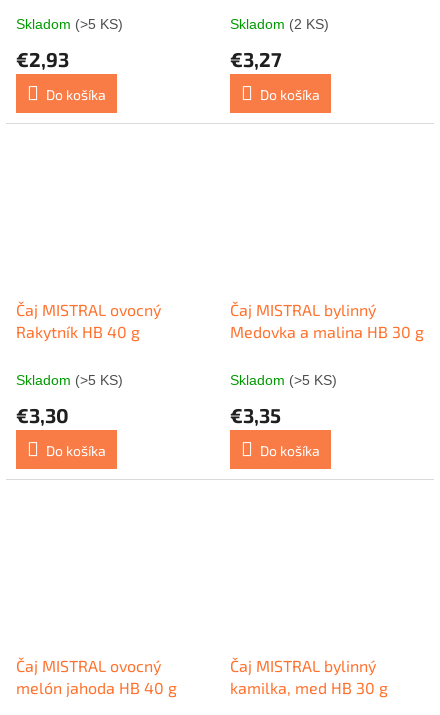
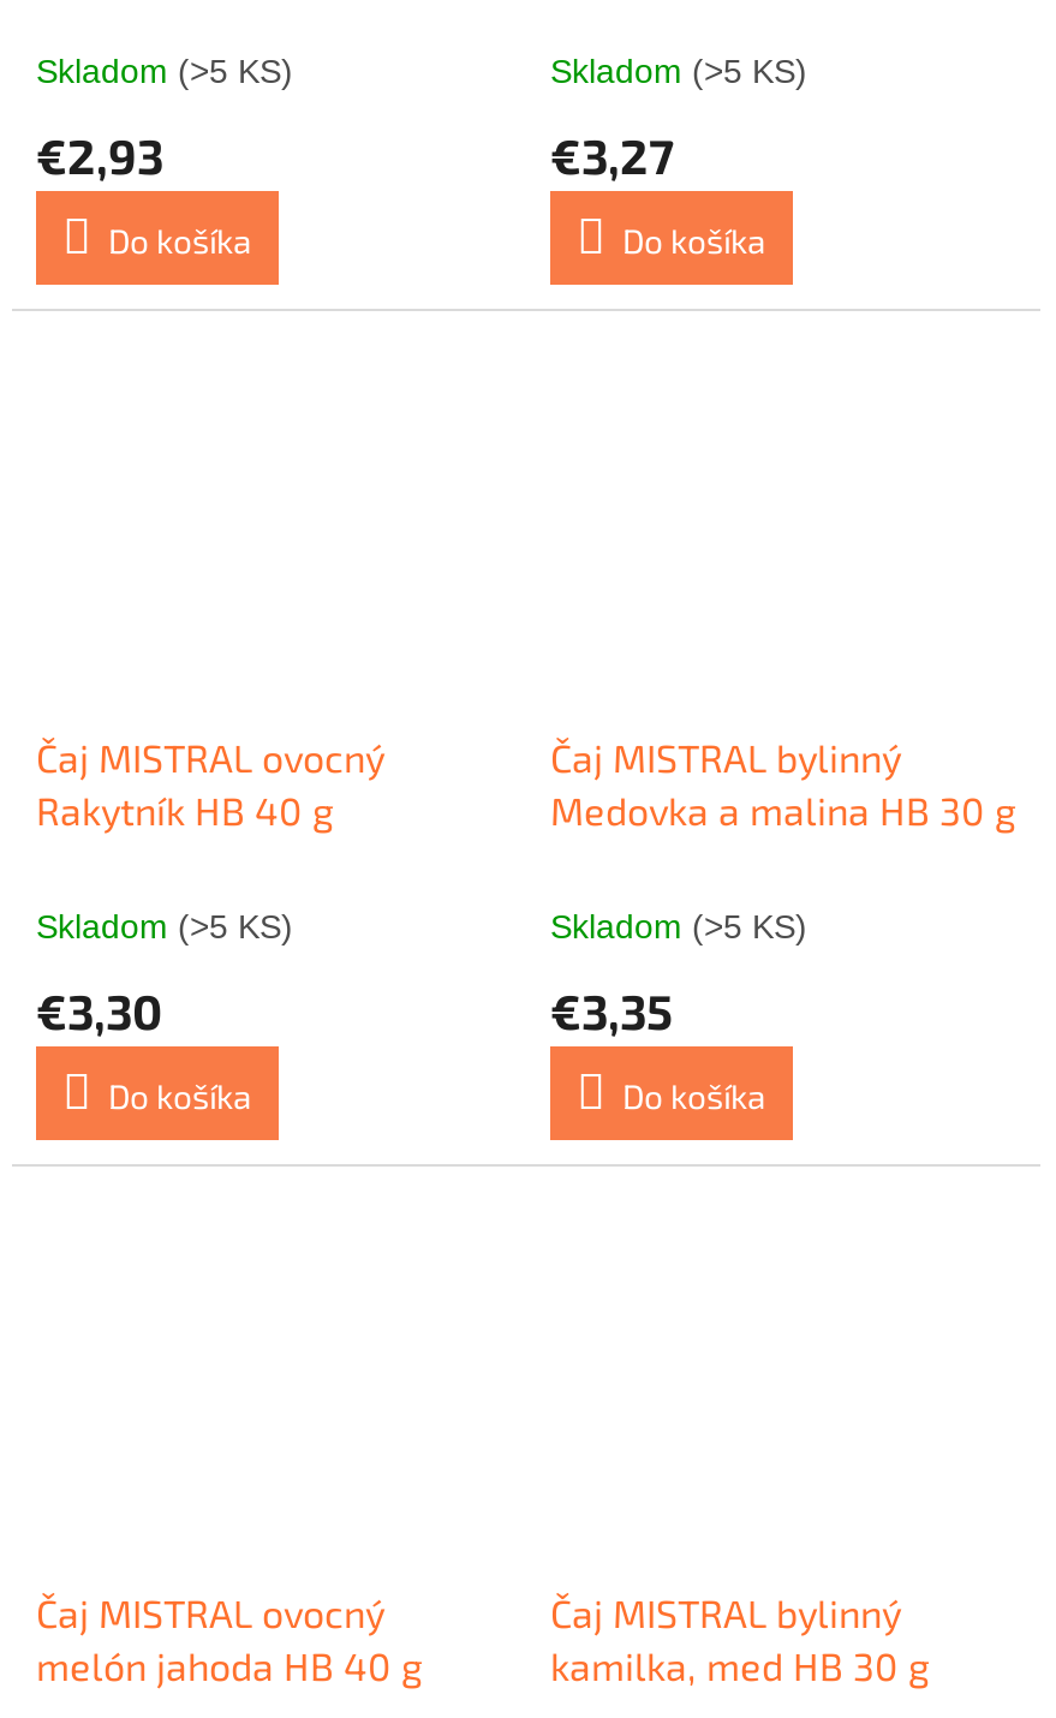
- Skladom (2 KS)
+ Skladom (>5 KS)
